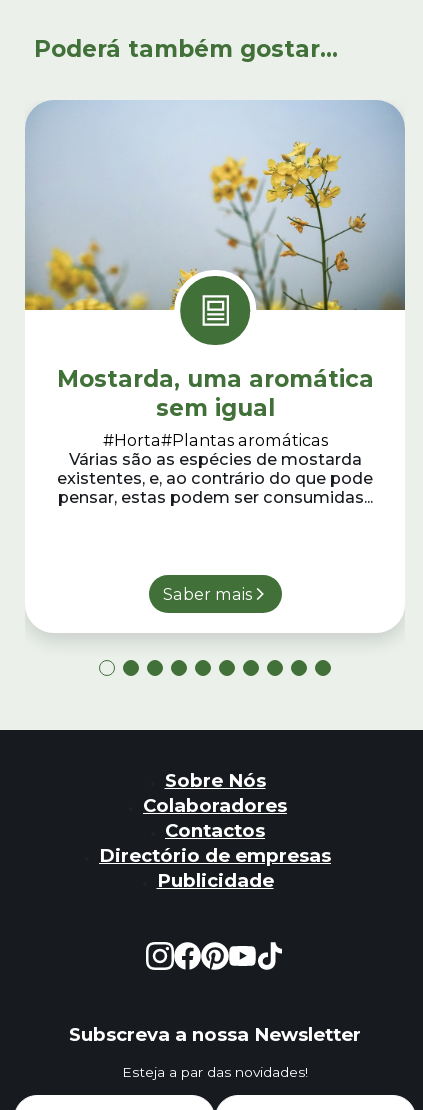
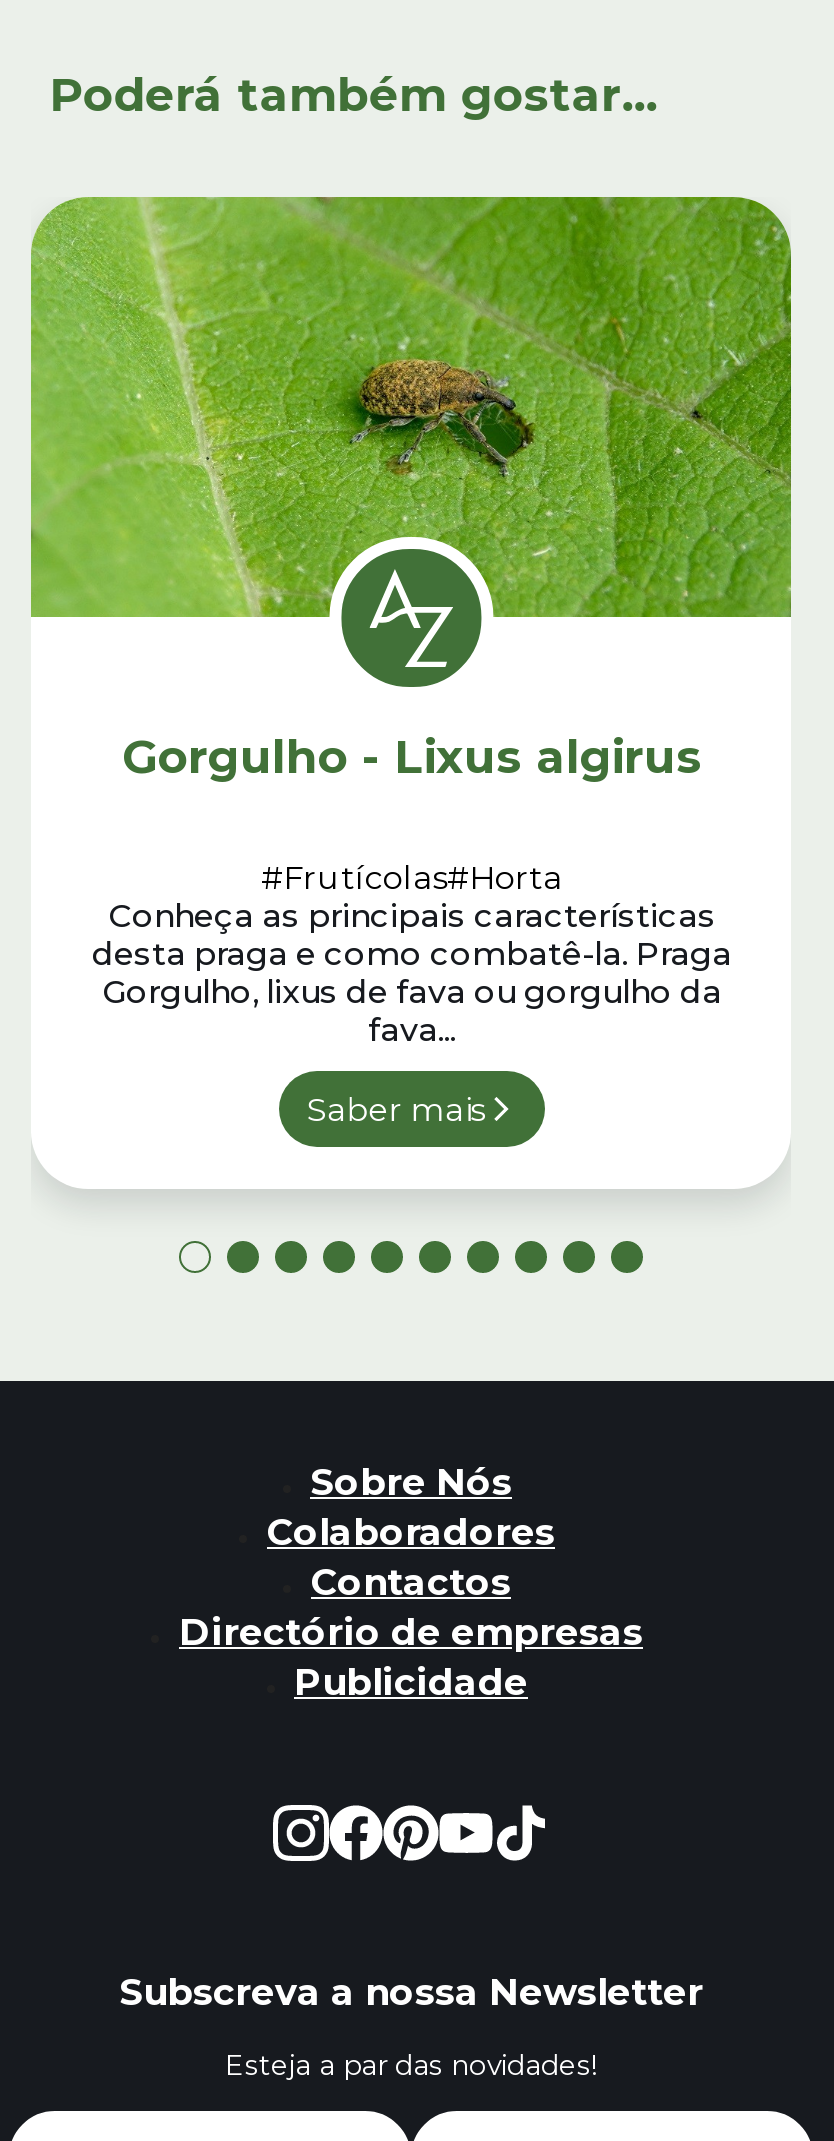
- [image]
+ [image]

- Mostarda, uma aromática
- sem igual
- #Horta#Plantas aromáticas
- Várias são as espécies de mostarda
- existentes, e, ao contrário do que pode
- pensar, estas podem ser consumidas...
+ Gorgulho - Lixus algirus
+ #Frutícolas#Horta
+ Conheça as principais características
+ desta praga e como combatê-la. Praga
+ Gorgulho, lixus de fava ou gorgulho da
+ fava...
